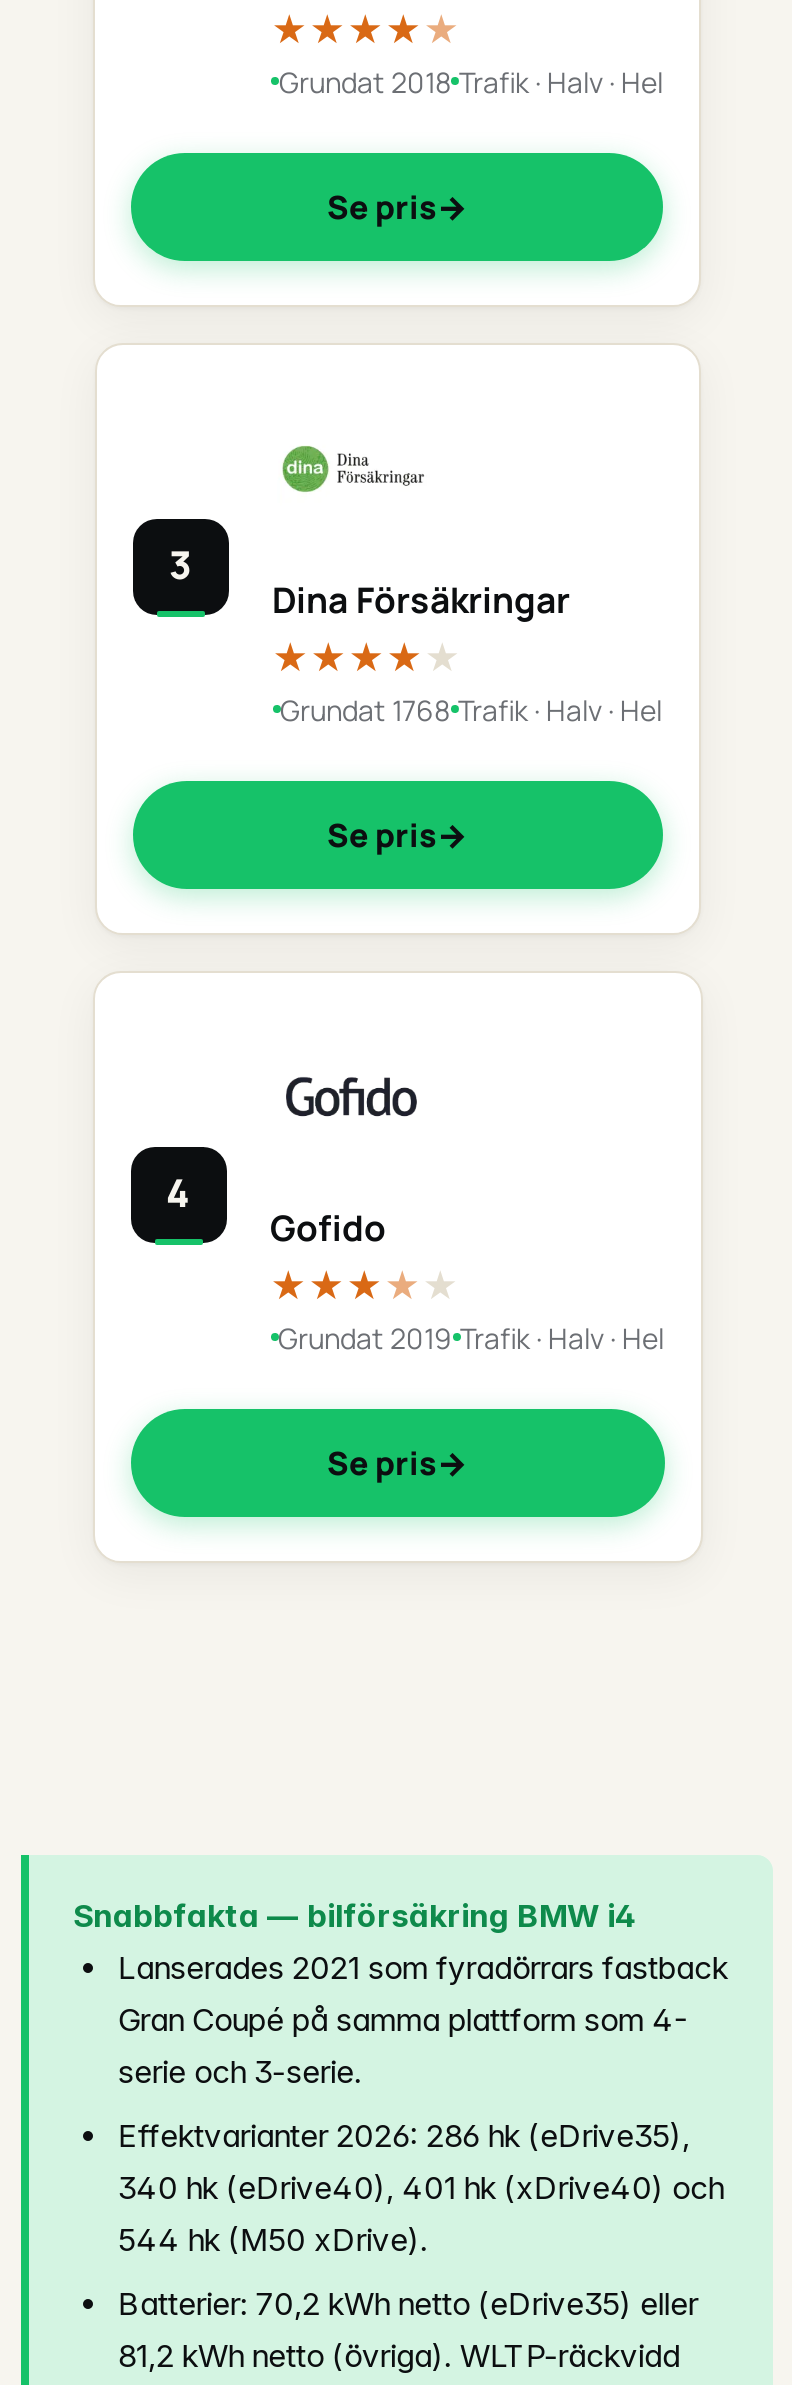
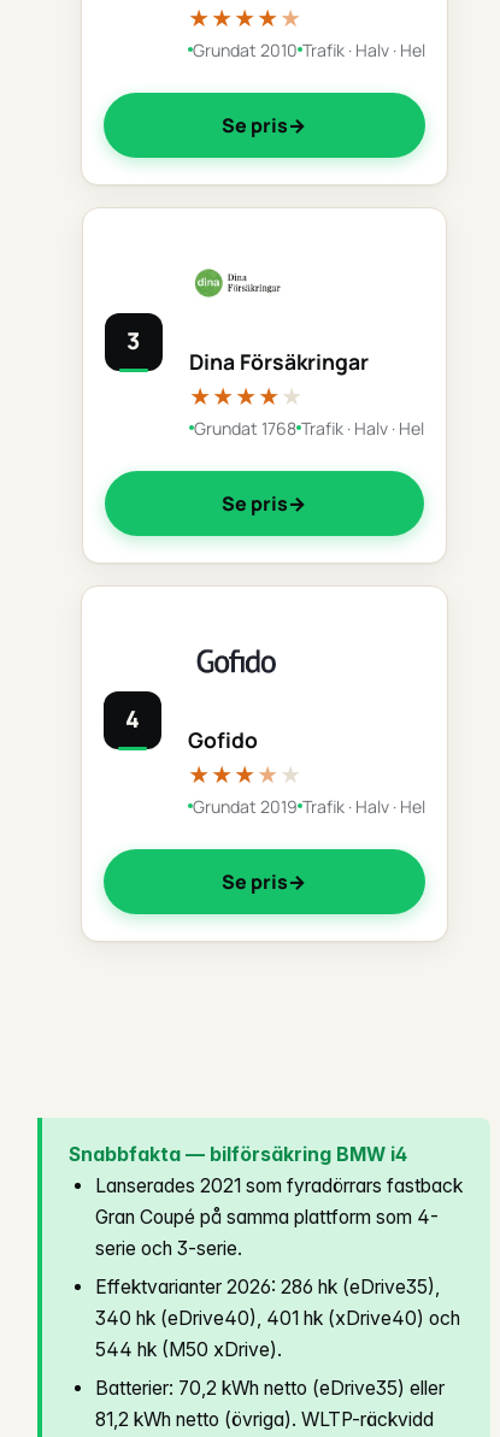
- Grundat 2018 Trafik · Halv · Hel
+ Grundat 2010 Trafik · Halv · Hel
